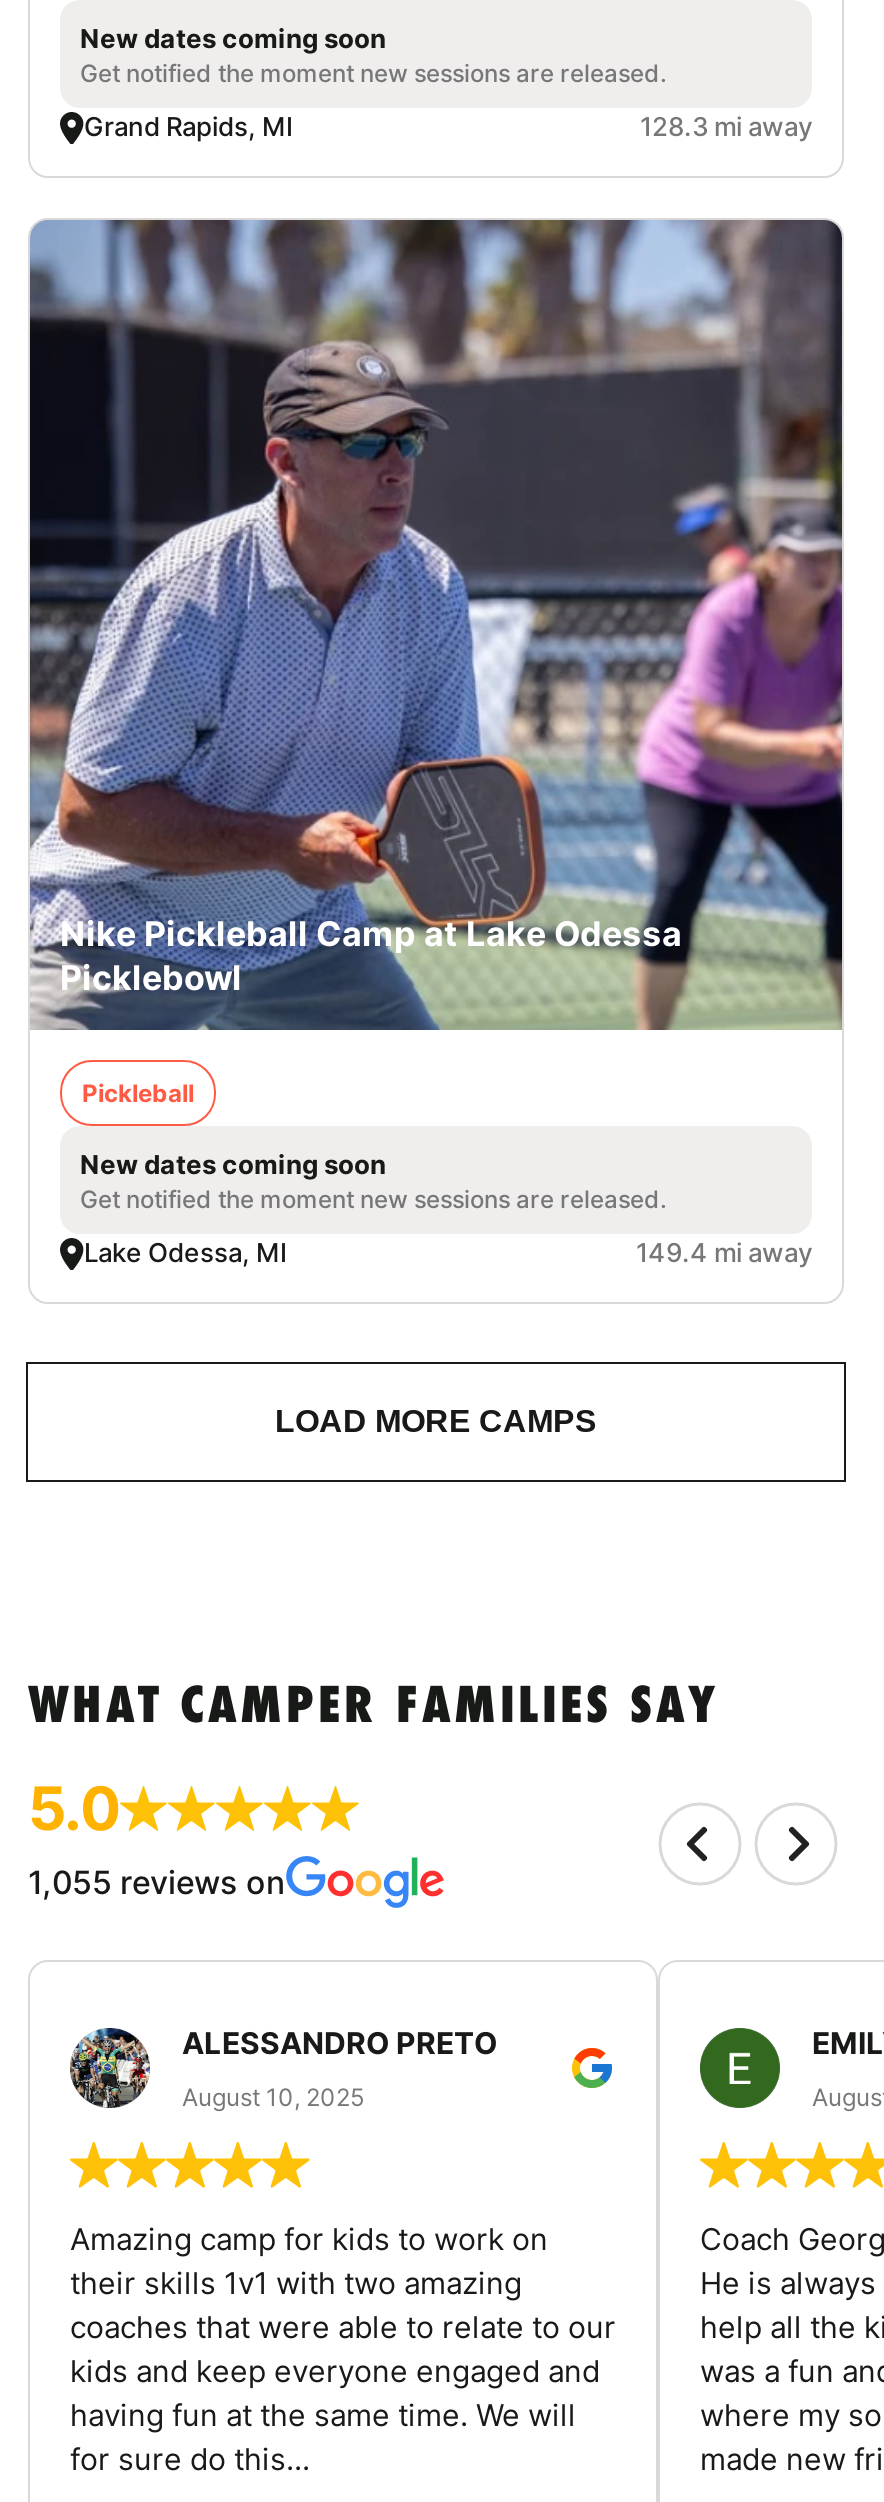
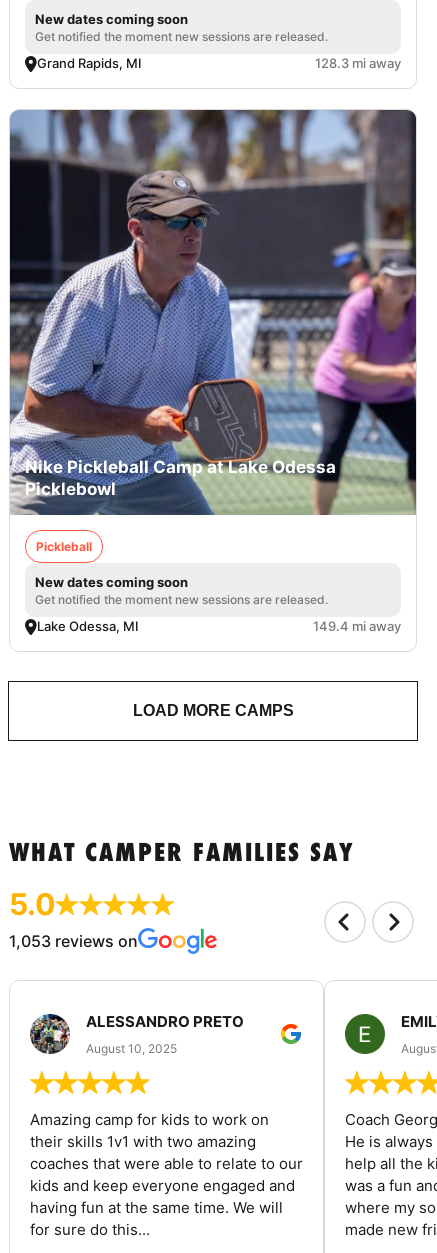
- 1,055 reviews on
+ 1,053 reviews on
